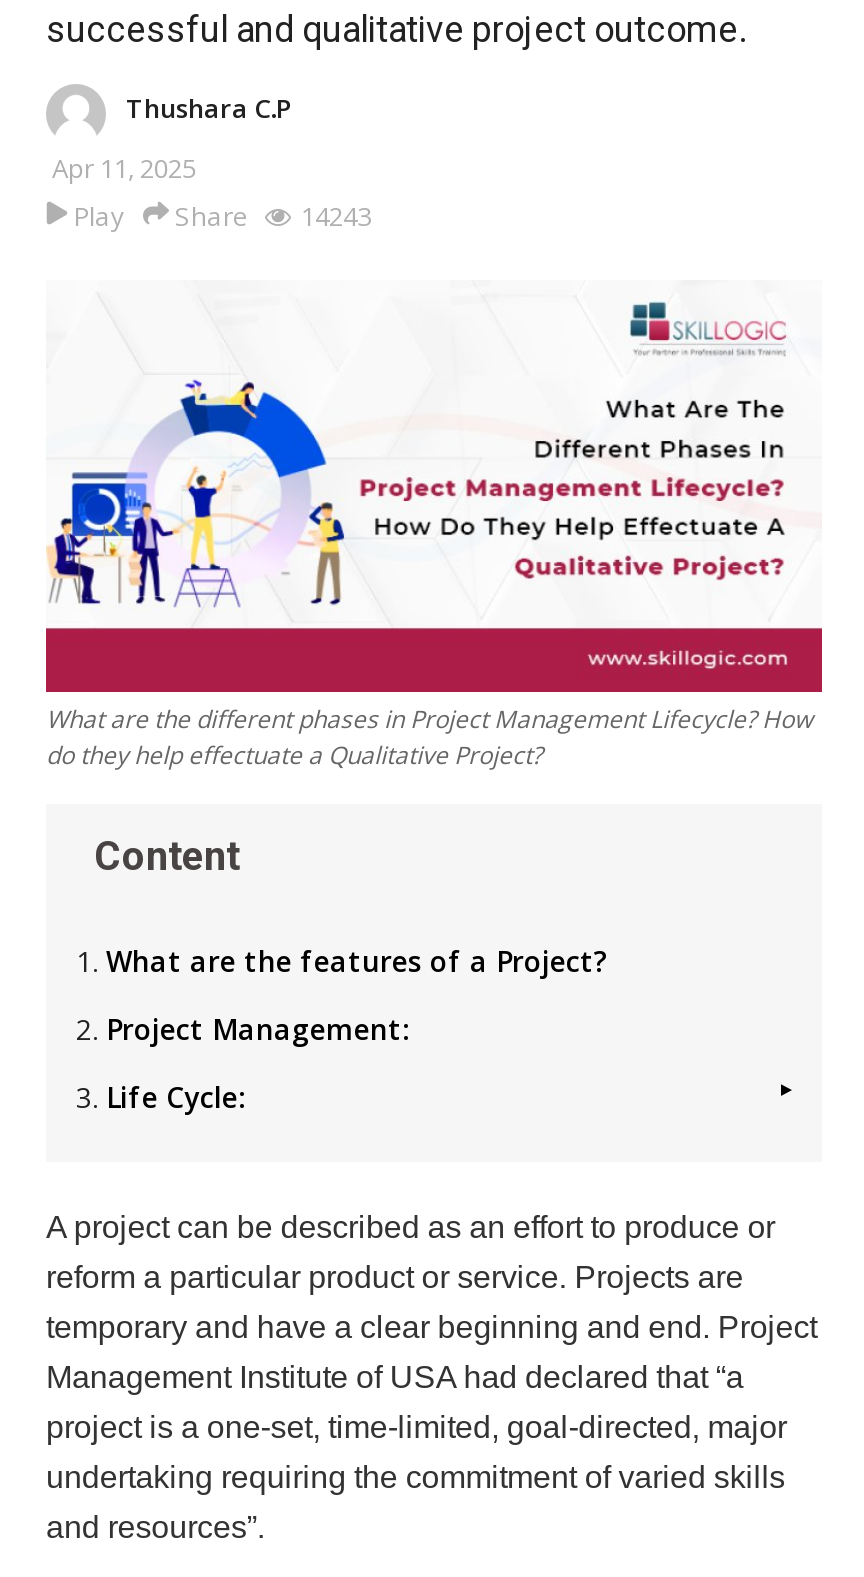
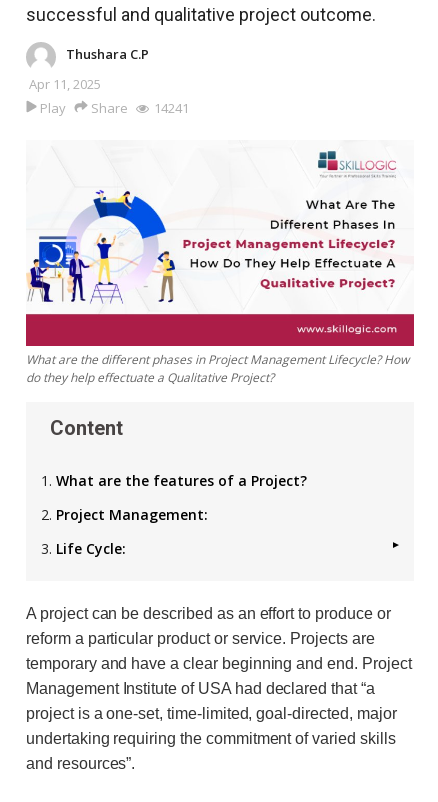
- Play Share 14243
+ Play Share 14241
